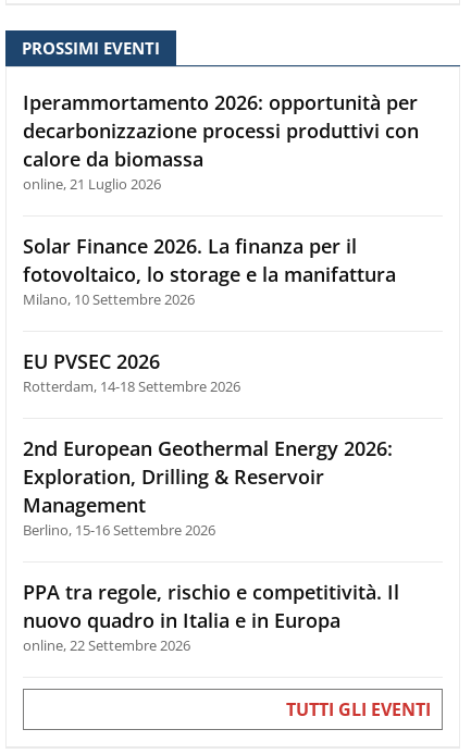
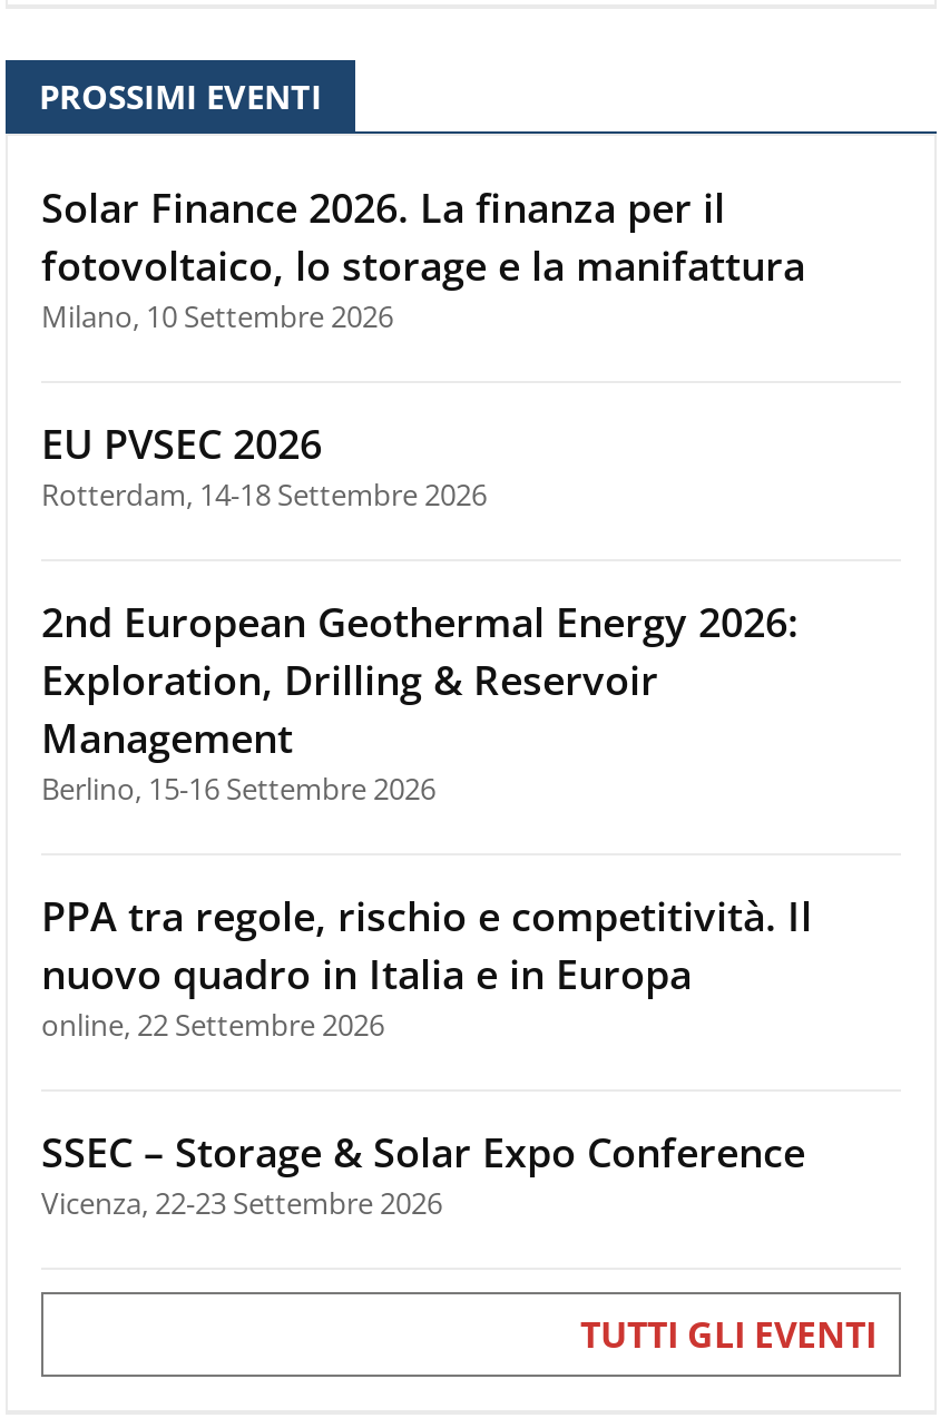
- Iperammortamento 2026: opportunità per
- decarbonizzazione processi produttivi con
- calore da biomassa
- online, 21 Luglio 2026

moved up: Solar Finance 2026. La finanza per il | fotovoltaico, lo storage e la manifattura | Milano, 10 Settembre 2026 | ... | nuovo quadro in Italia e in Europa | online, 22 Settembre 2026

+ SSEC – Storage & Solar Expo Conference
+ Vicenza, 22-23 Settembre 2026
